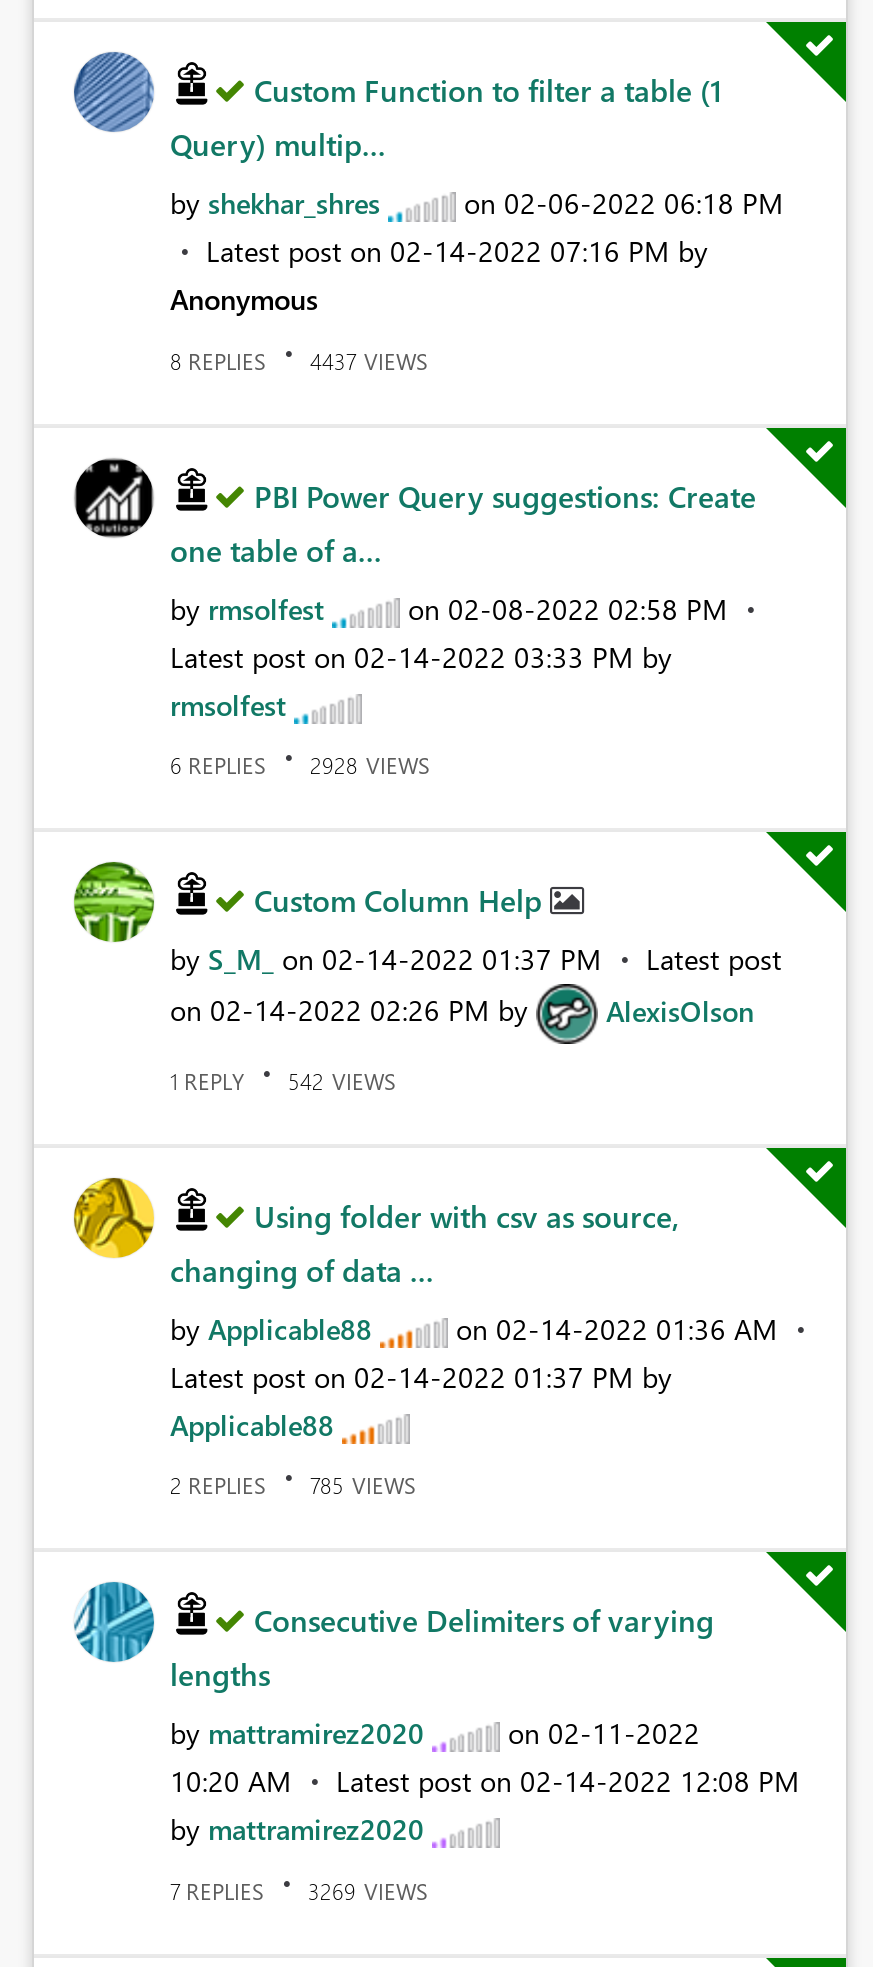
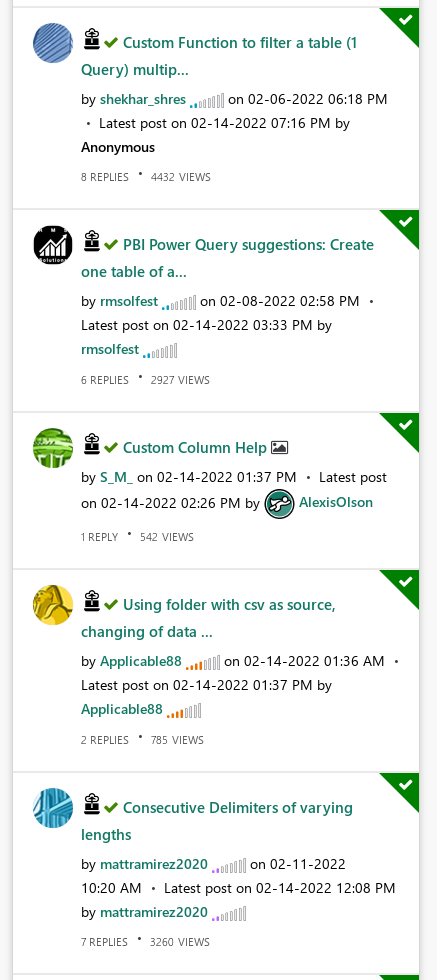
- 8 REPLIES 4437 VIEWS
+ 8 REPLIES 4432 VIEWS

- 6 REPLIES 2928 VIEWS
+ 6 REPLIES 2927 VIEWS

- 7 REPLIES 3269 VIEWS
+ 7 REPLIES 3260 VIEWS
